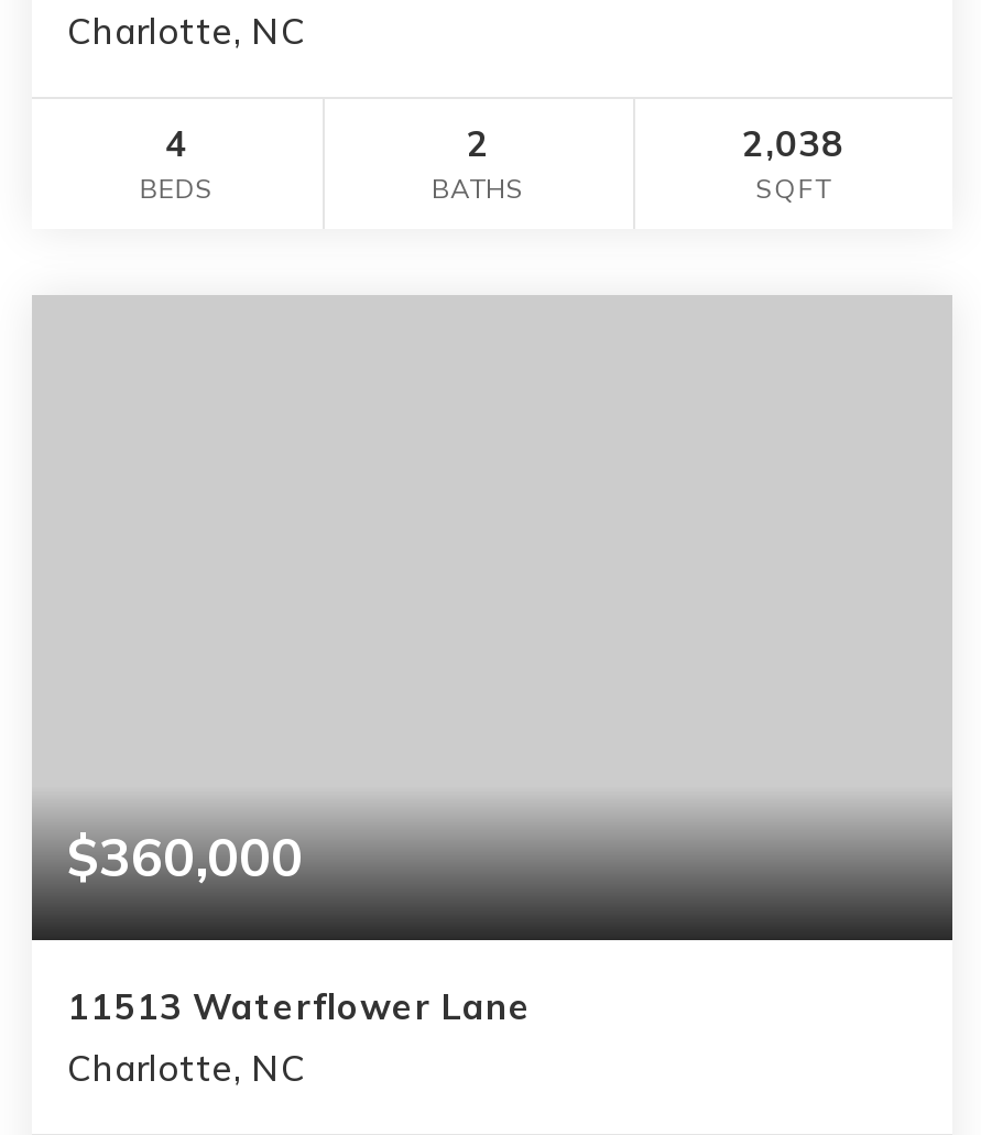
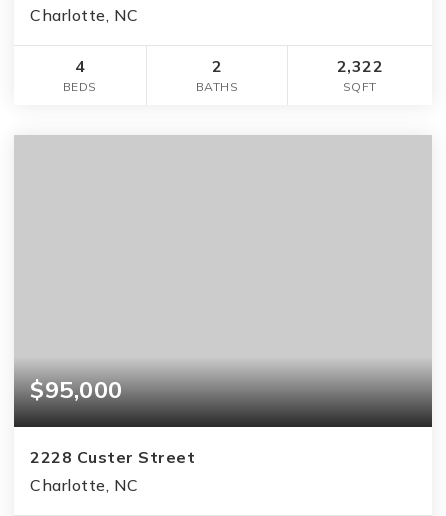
- 2,038
+ 2,322

- $360,000
+ $95,000

- 11513 Waterflower Lane
+ 2228 Custer Street
